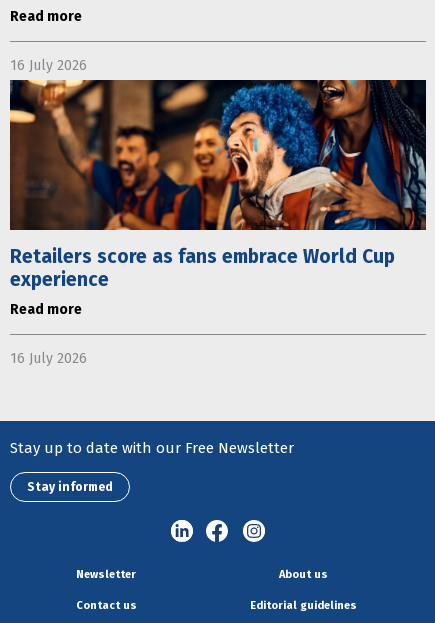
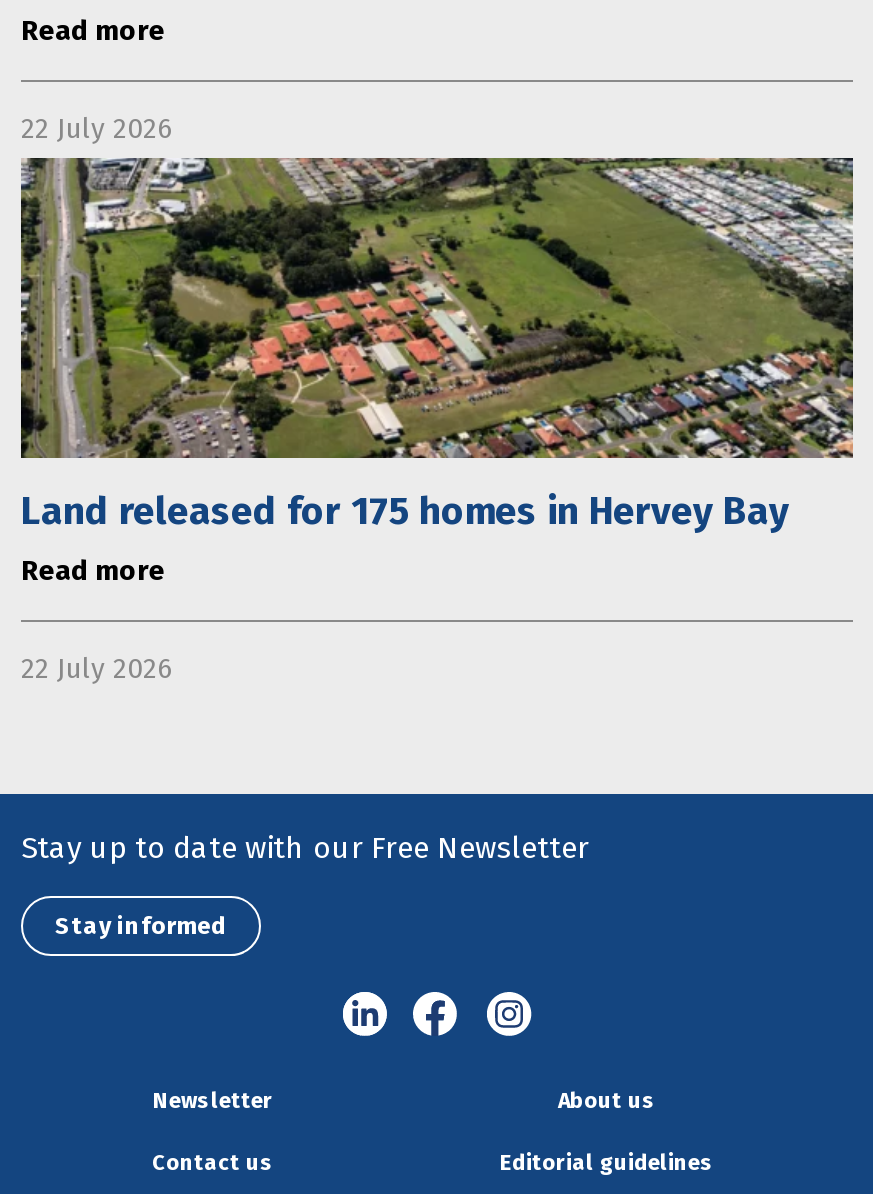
- 16 July 2026
+ 22 July 2026

- [image]
- Retailers score as fans embrace World Cup
- experience
+ [image]
+ Land released for 175 homes in Hervey Bay

- 16 July 2026
+ 22 July 2026
